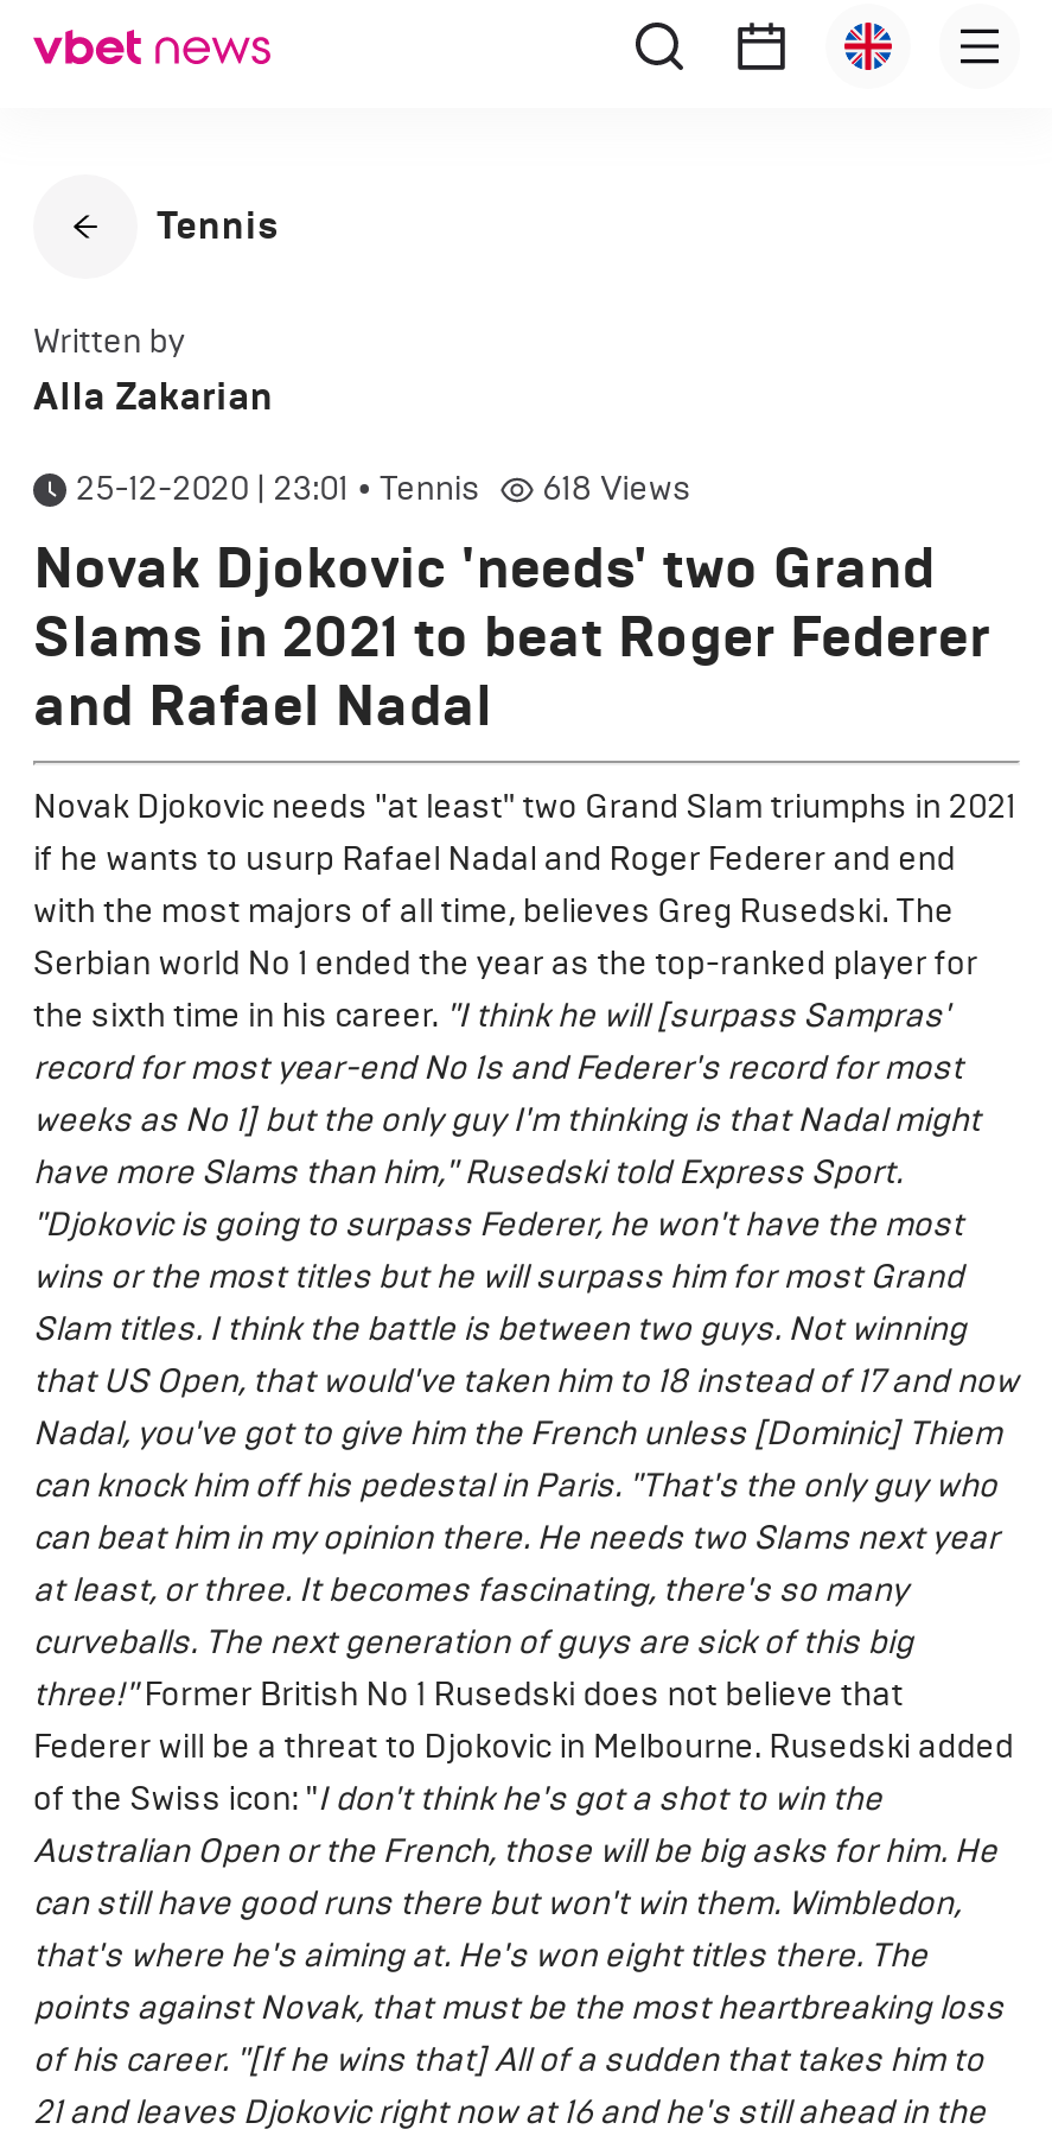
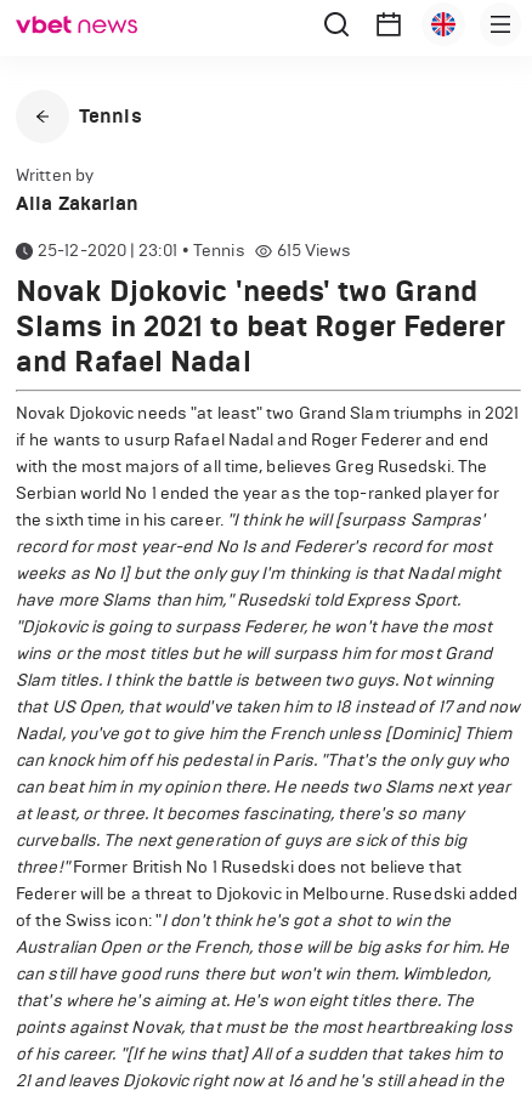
- 618 Views
+ 615 Views
